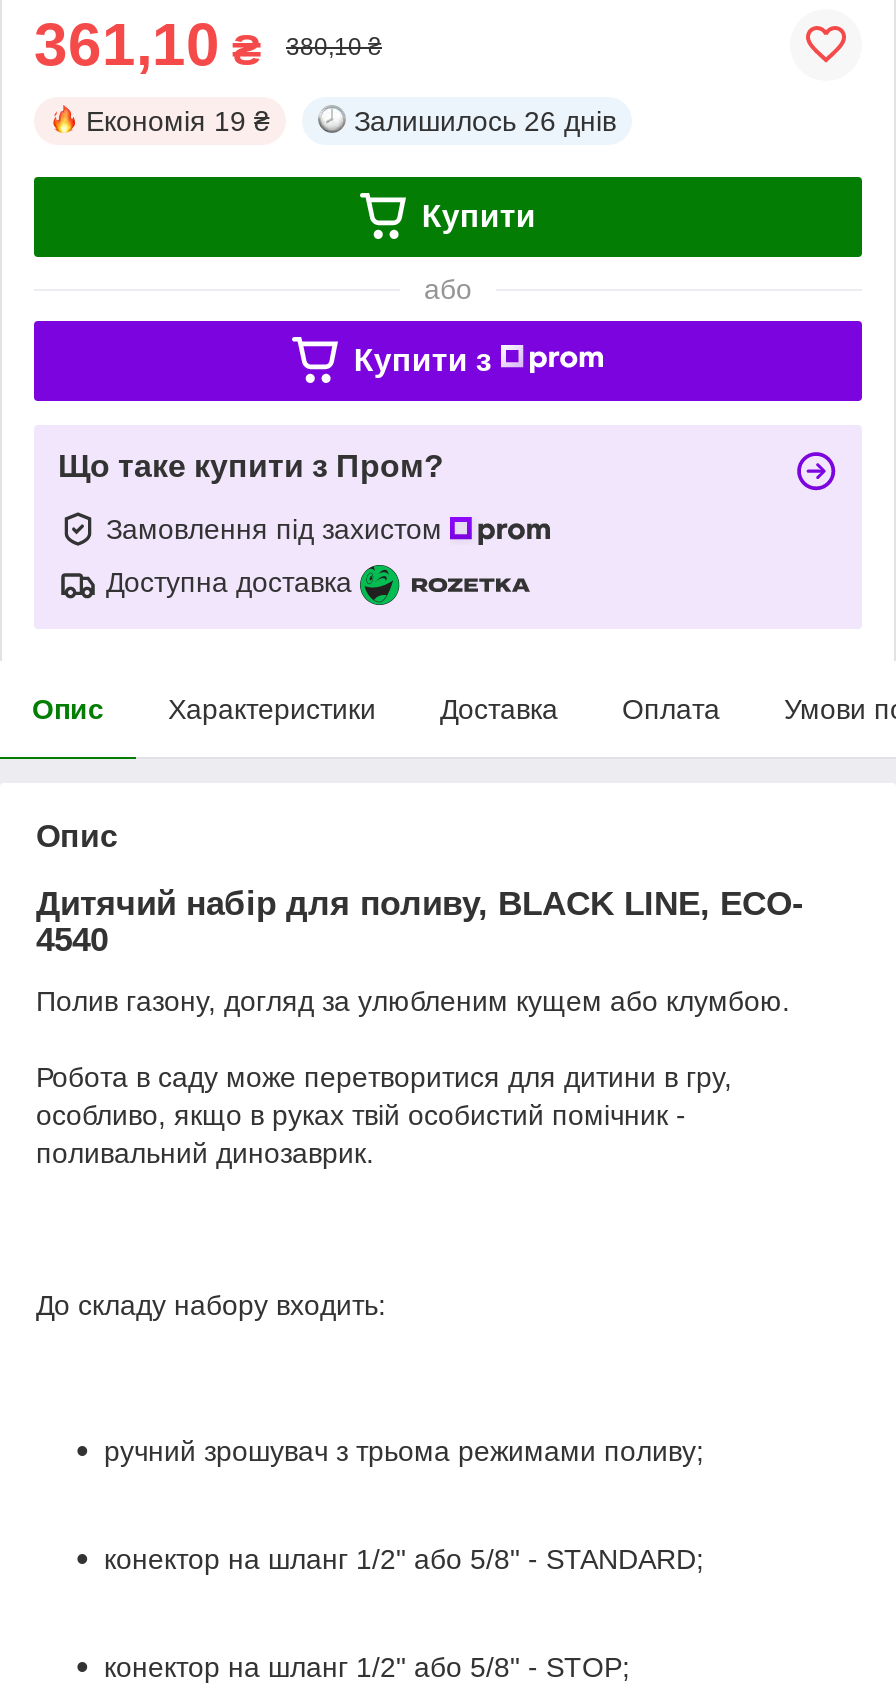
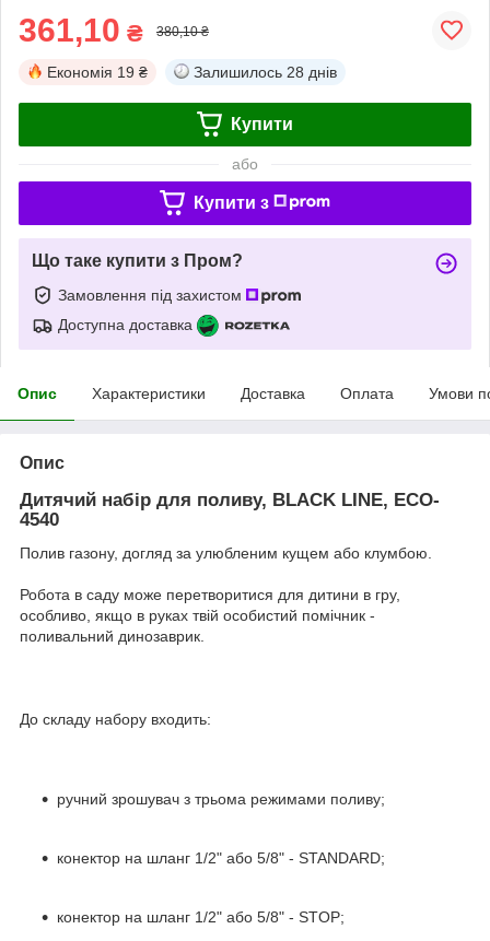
- Залишилось 26 днів
+ Залишилось 28 днів
